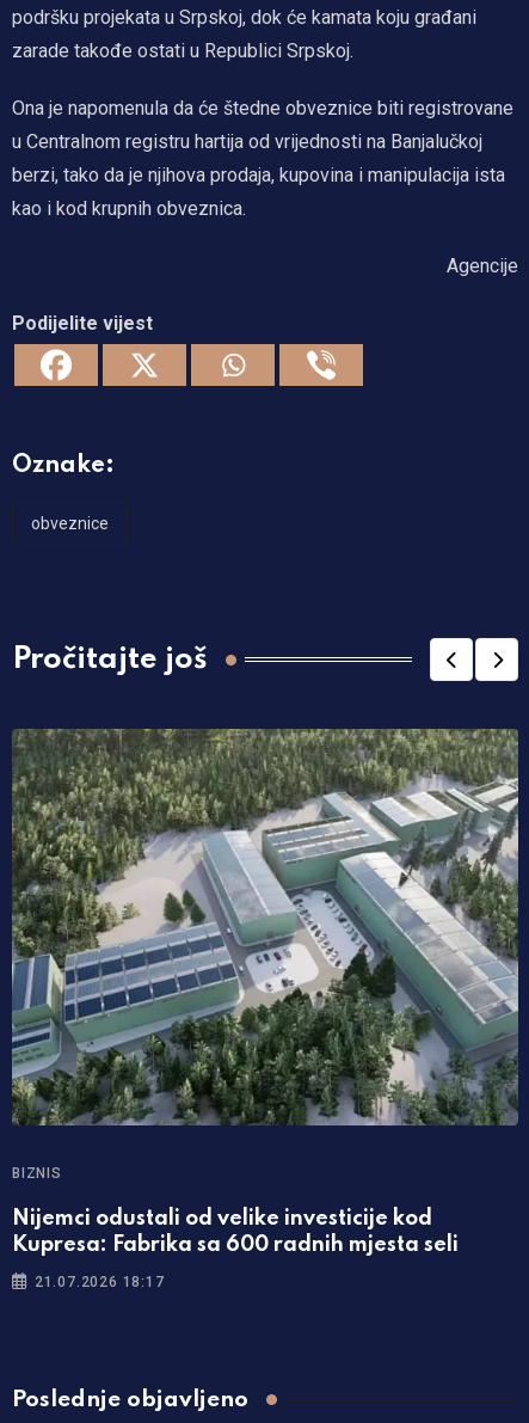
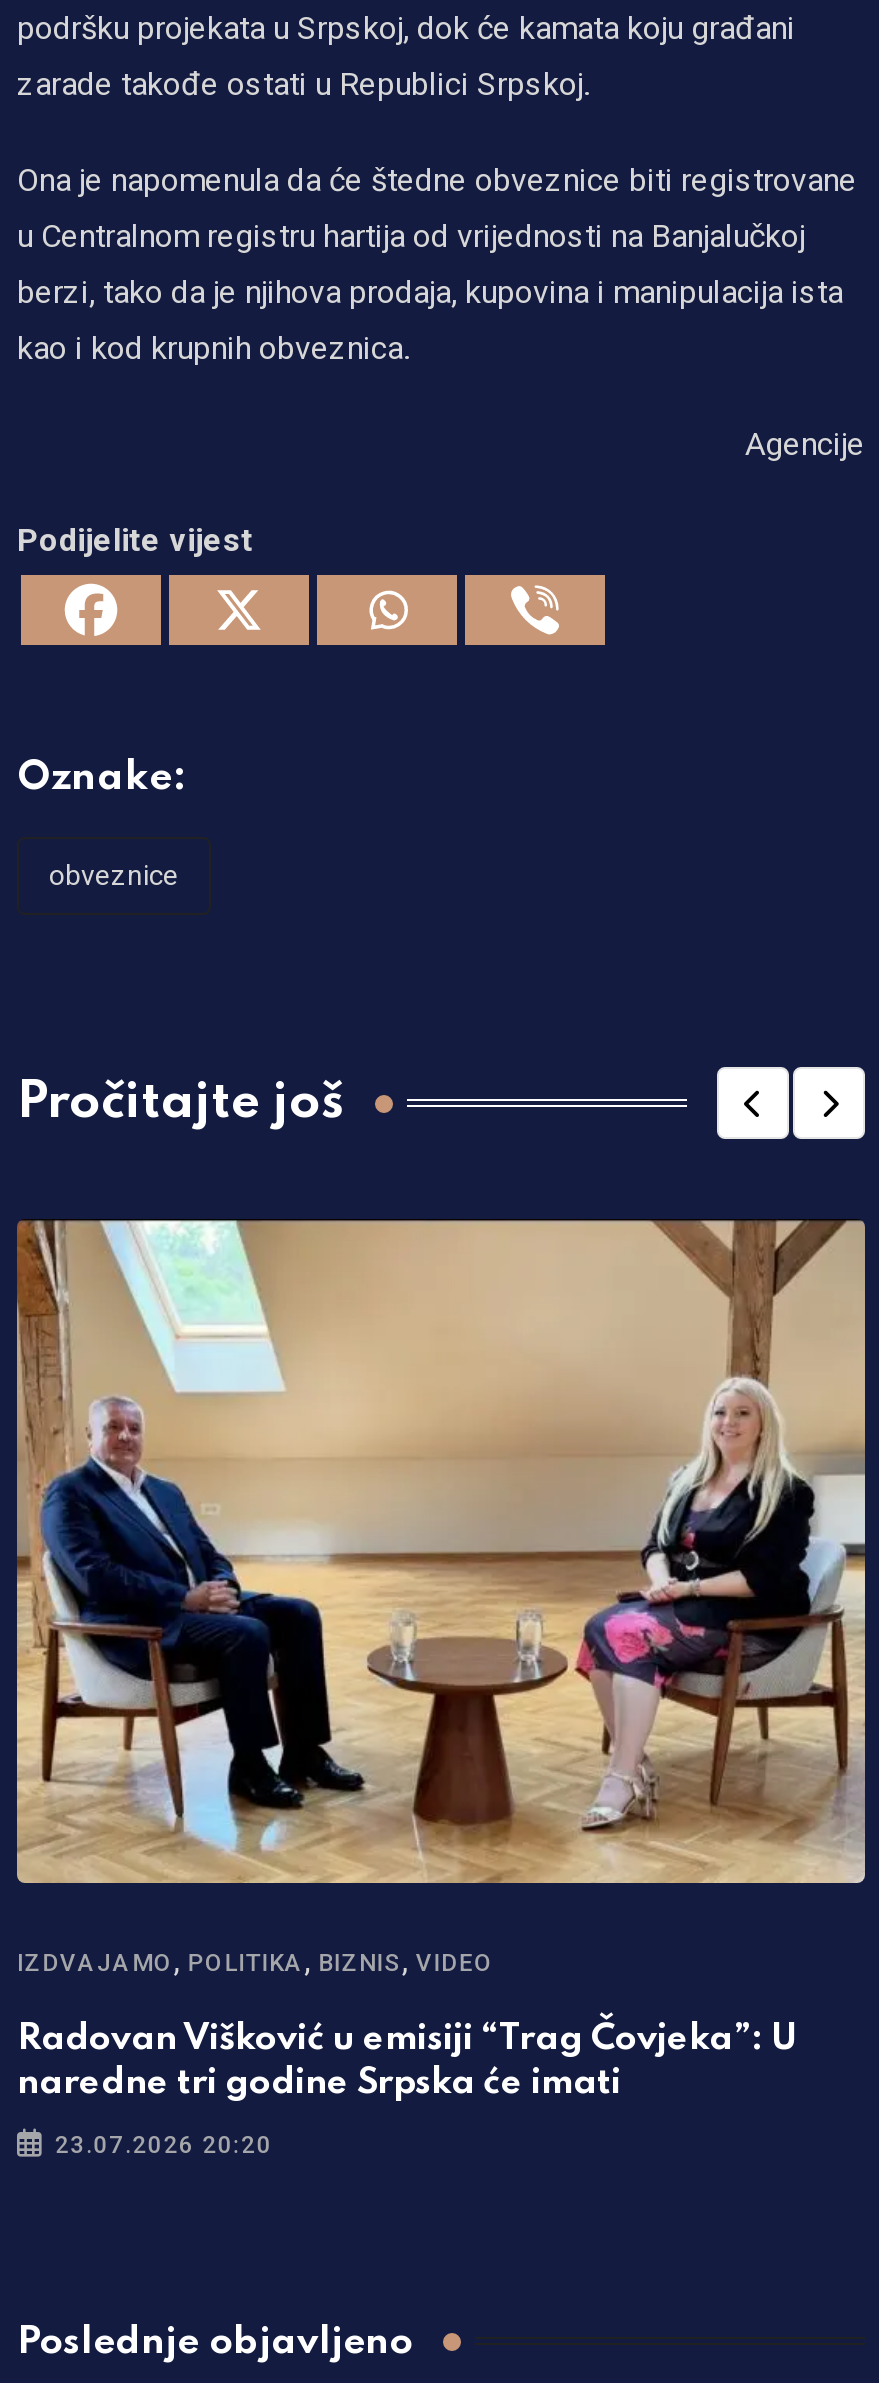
- [image]
- BIZNIS
+ [image]
+ IZDVAJAMO, POLITIKA, BIZNIS, VIDEO

- Nijemci odustali od velike investicije kod
- Kupresa: Fabrika sa 600 radnih mjesta seli
+ Radovan Višković u emisiji “Trag Čovjeka”: U
+ naredne tri godine Srpska će imati

- 21.07.2026 18:17
+ 23.07.2026 20:20
